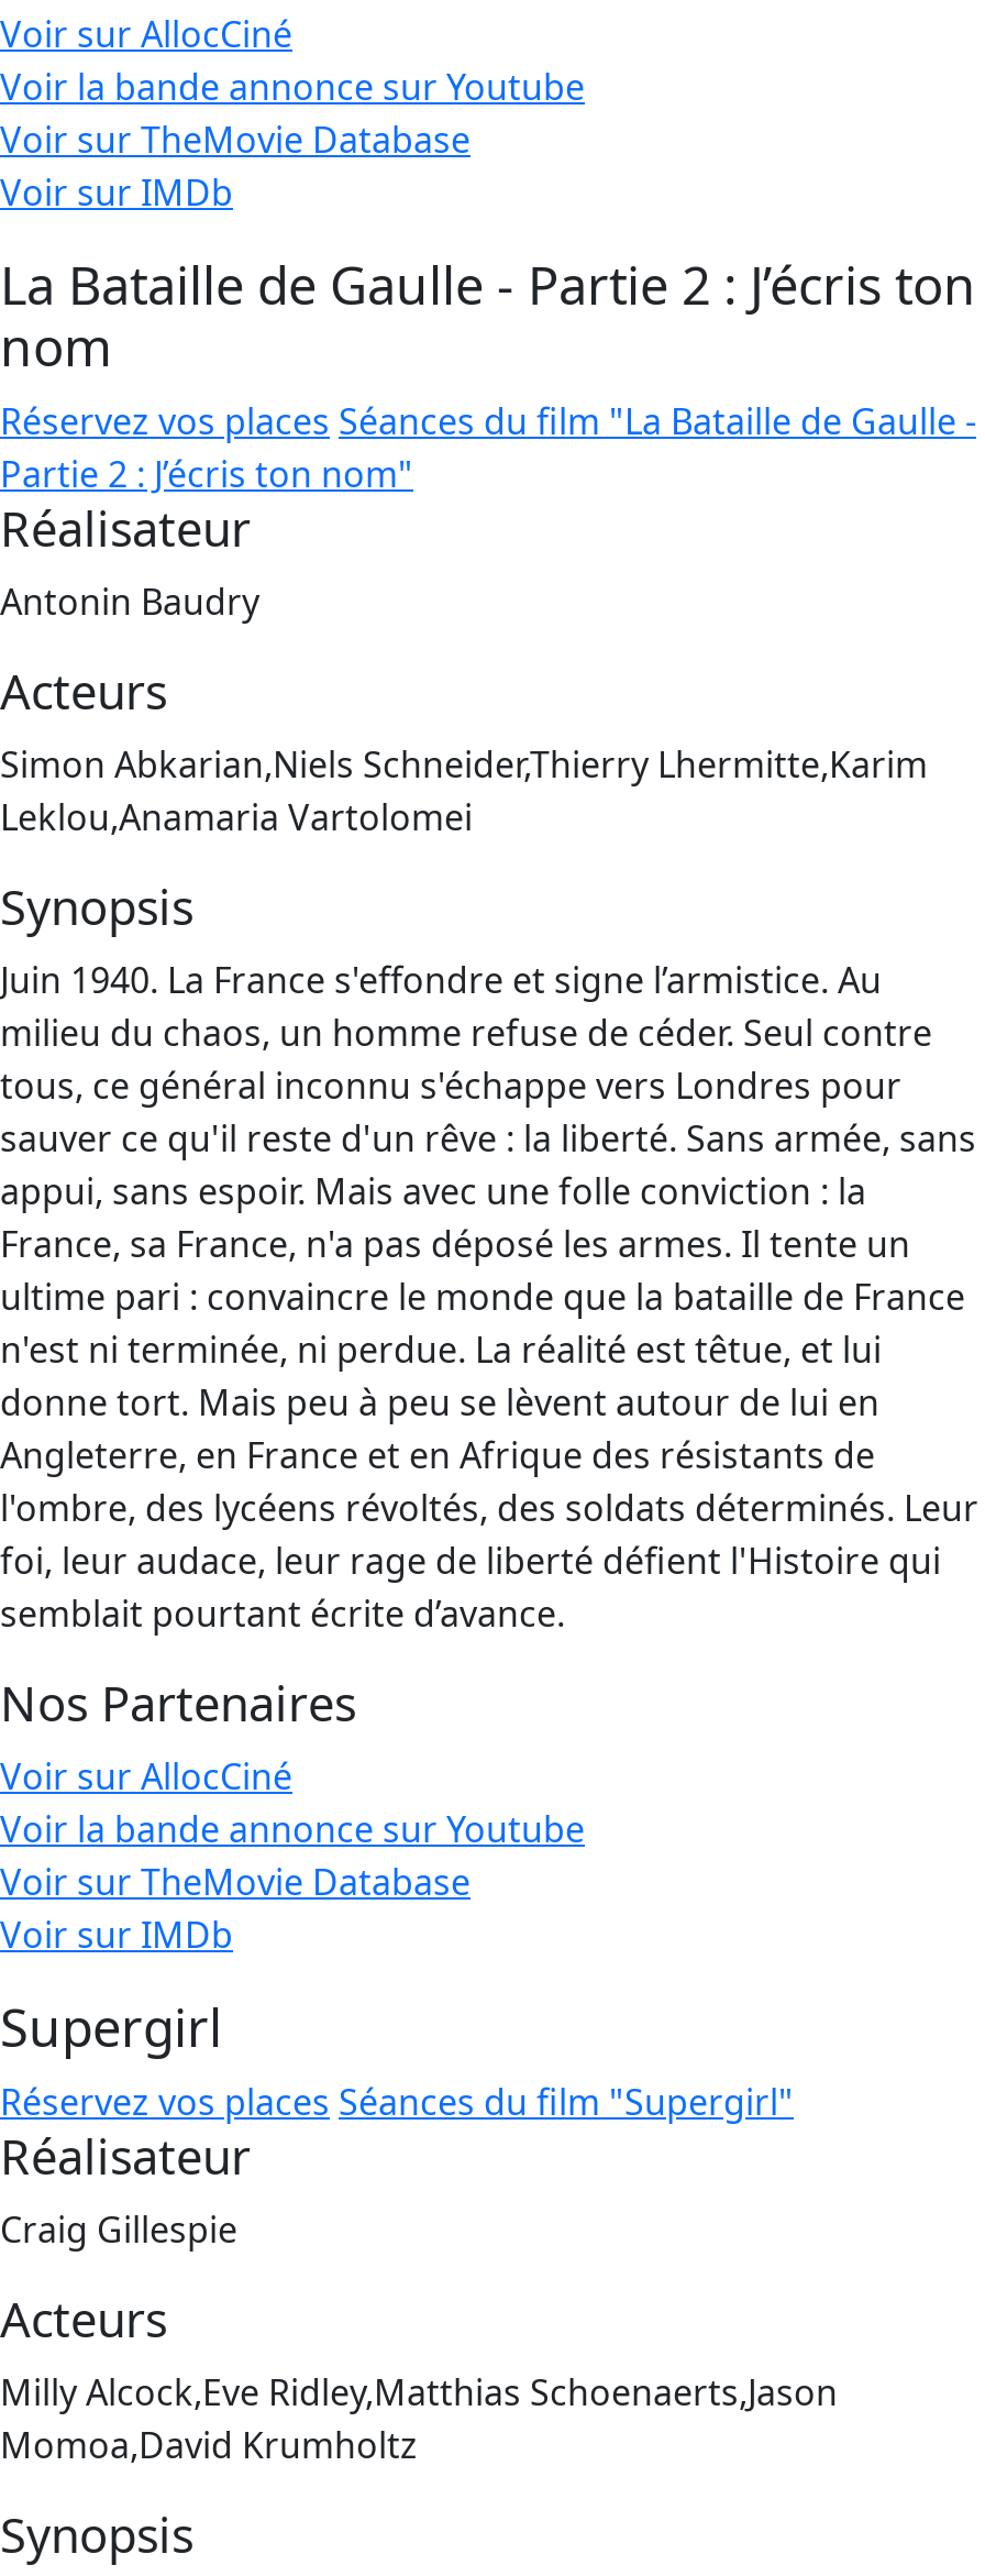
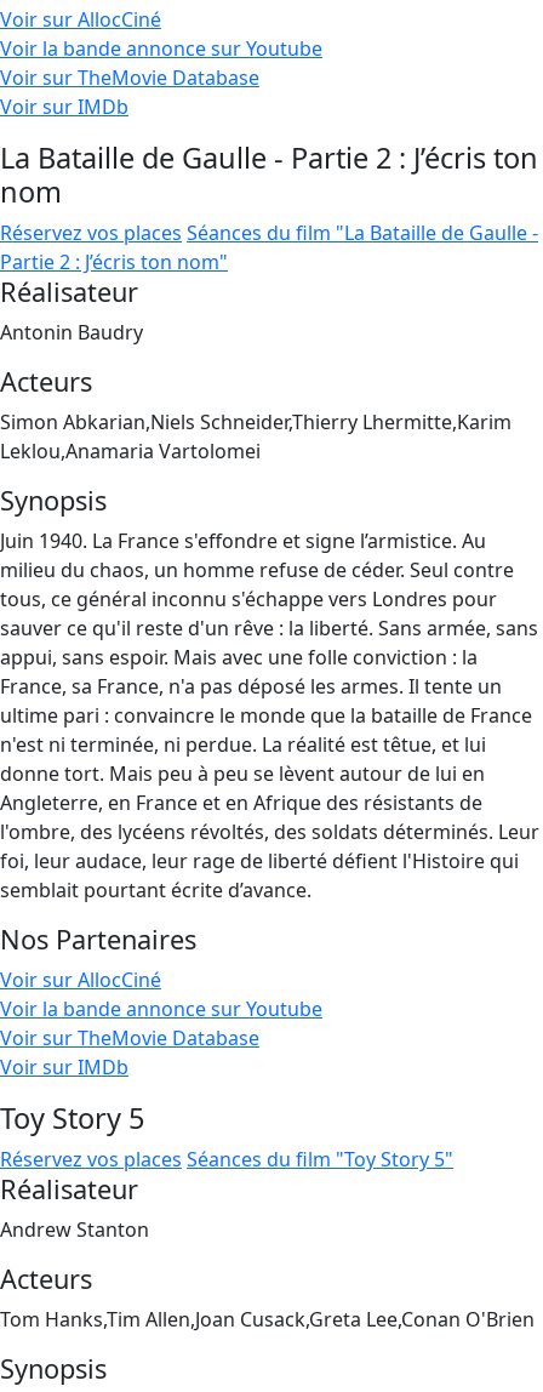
- Supergirl
- Réservez vos places Séances du film "Supergirl"
+ Toy Story 5
+ Réservez vos places Séances du film "Toy Story 5"

- Craig Gillespie
+ Andrew Stanton

- Milly Alcock,Eve Ridley,Matthias Schoenaerts,Jason
- Momoa,David Krumholtz
+ Tom Hanks,Tim Allen,Joan Cusack,Greta Lee,Conan O'Brien
